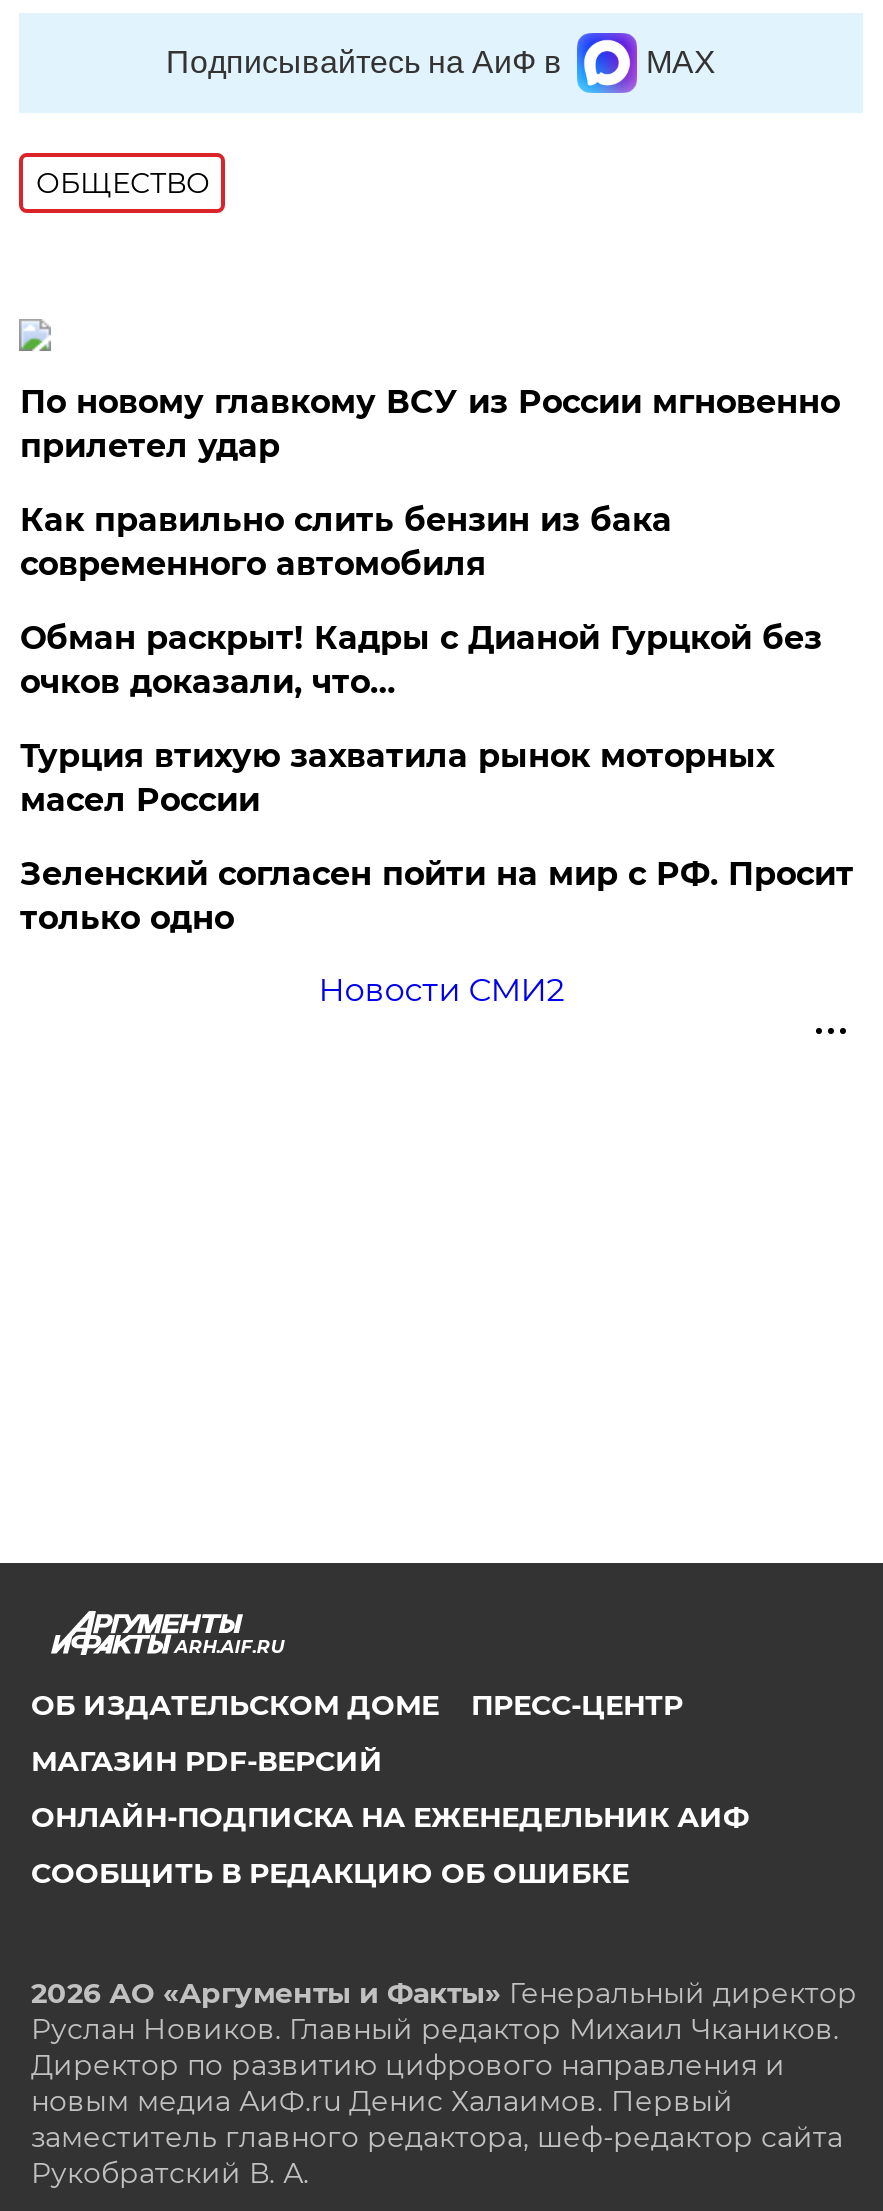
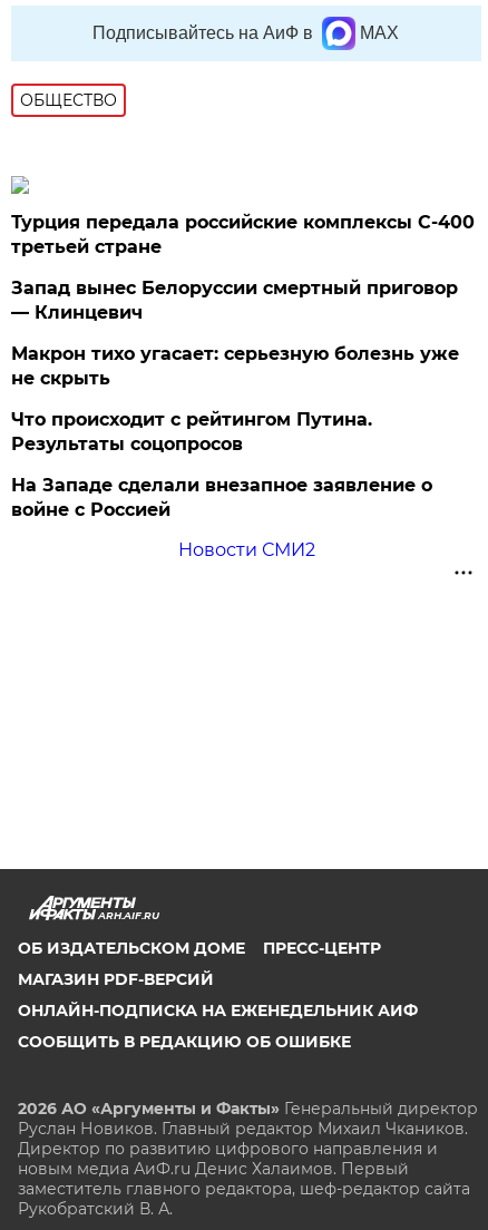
- По новому главкому ВСУ из России мгновенно
- прилетел удар
+ Турция передала российские комплексы С-400
+ третьей стране

- Как правильно слить бензин из бака
- современного автомобиля
+ Запад вынес Белоруссии смертный приговор
+ — Клинцевич

- Обман раскрыт! Кадры с Дианой Гурцкой без
- очков доказали, что…
+ Макрон тихо угасает: серьезную болезнь уже
+ не скрыть

- Турция втихую захватила рынок моторных
- масел России
+ Что происходит с рейтингом Путина.
+ Результаты соцопросов

- Зеленский согласен пойти на мир с РФ. Просит
- только одно
+ На Западе сделали внезапное заявление о
+ войне с Россией
